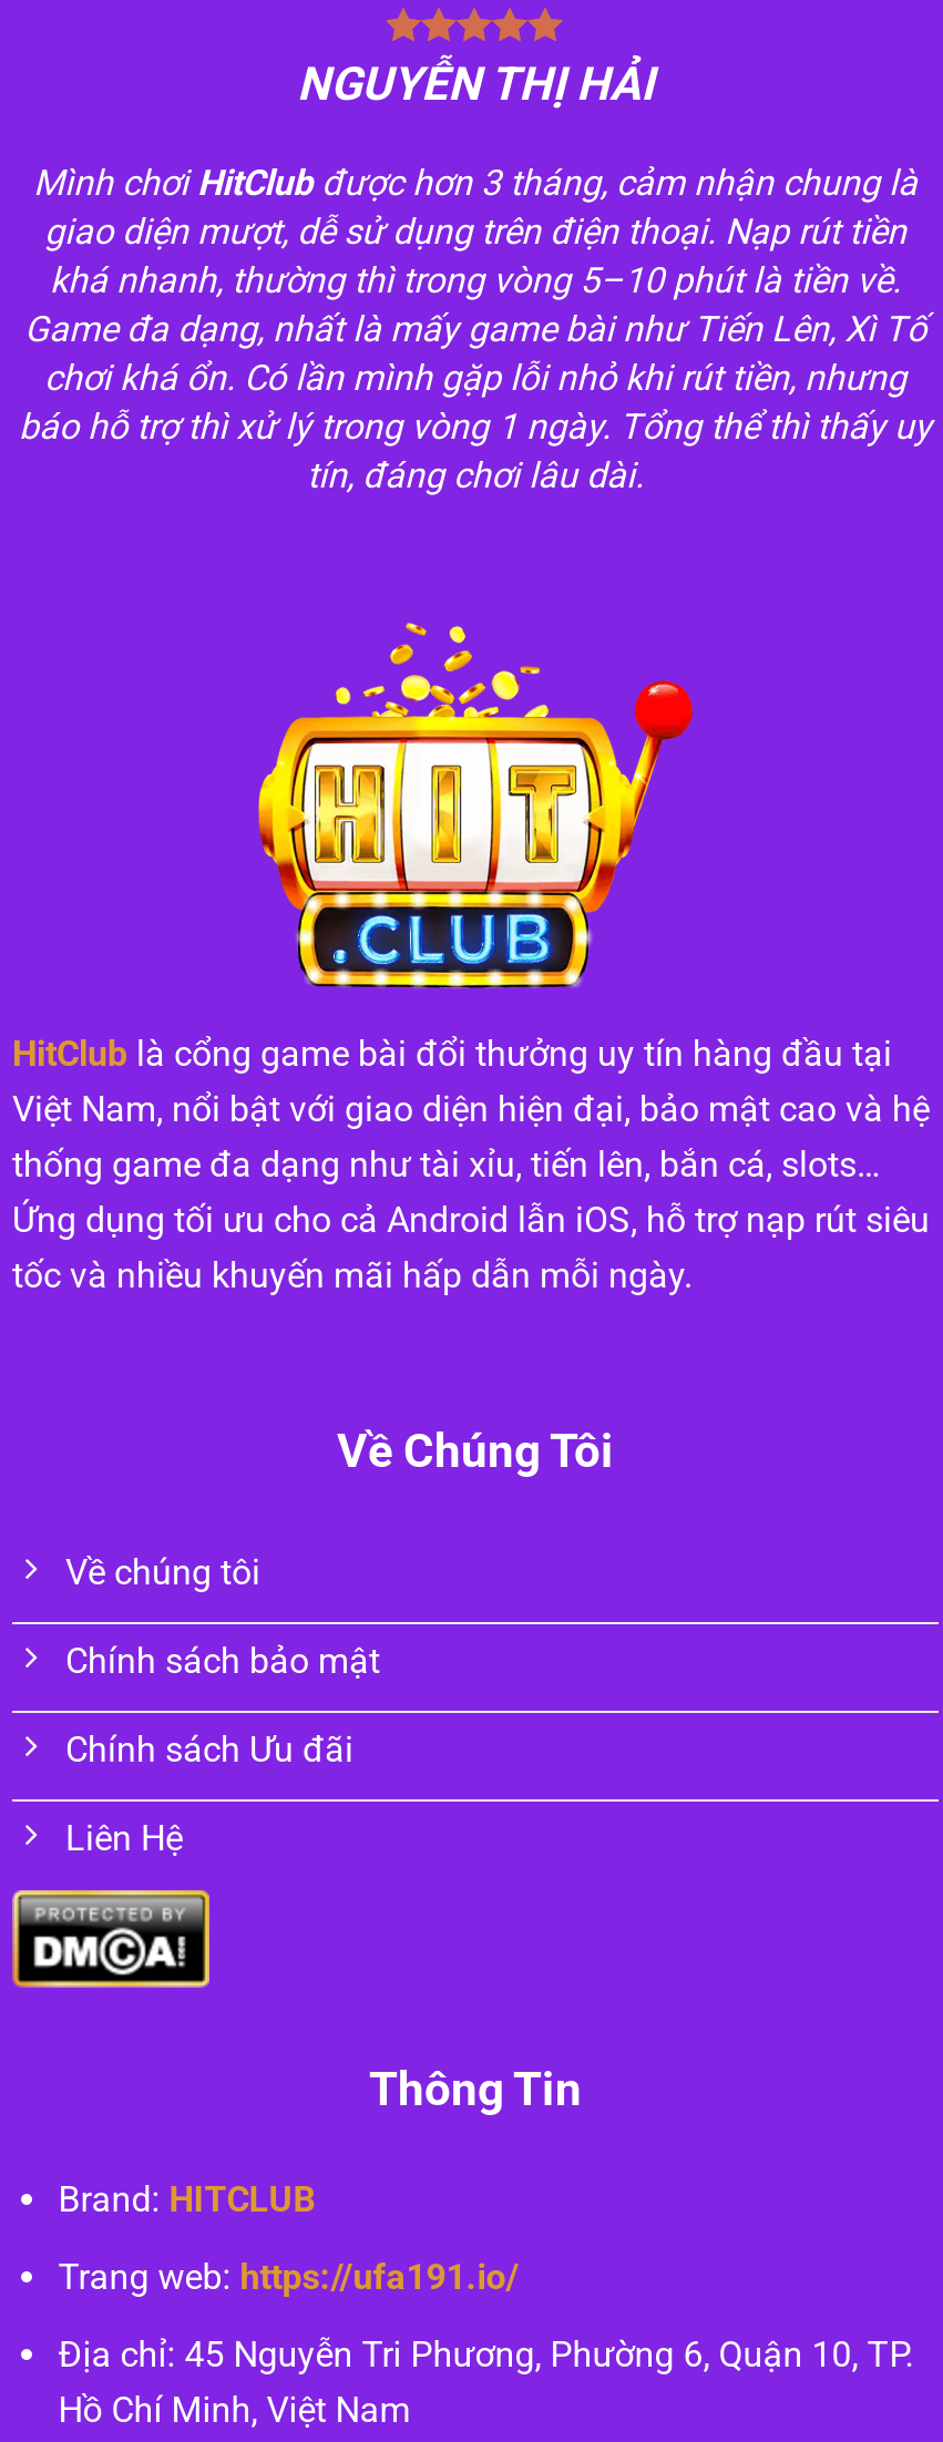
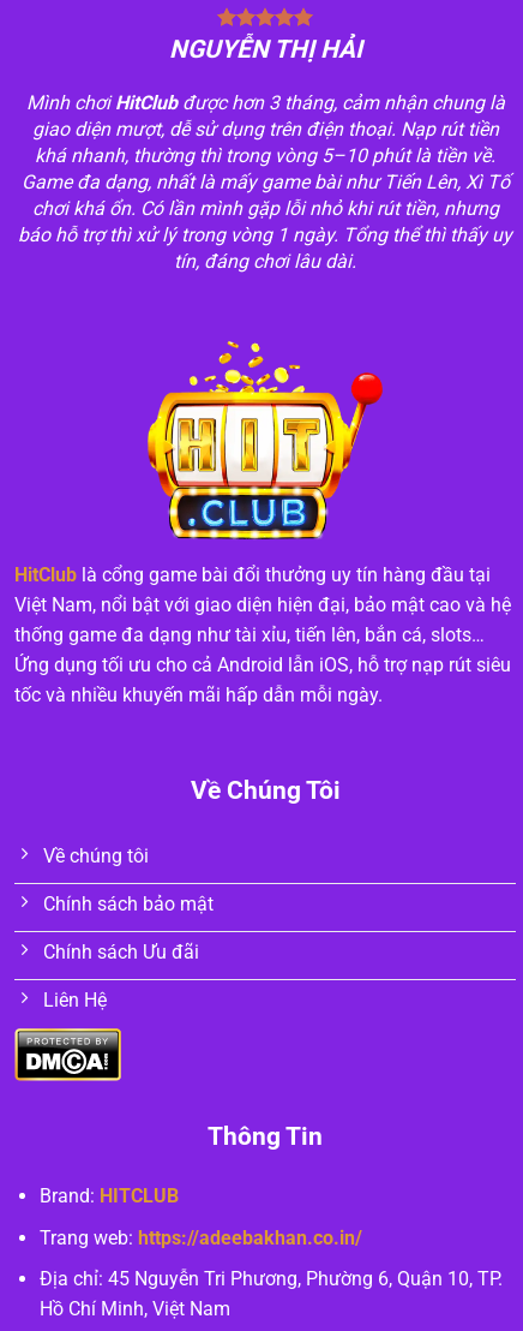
- Trang web: https://ufa191.io/
+ Trang web: https://adeebakhan.co.in/
